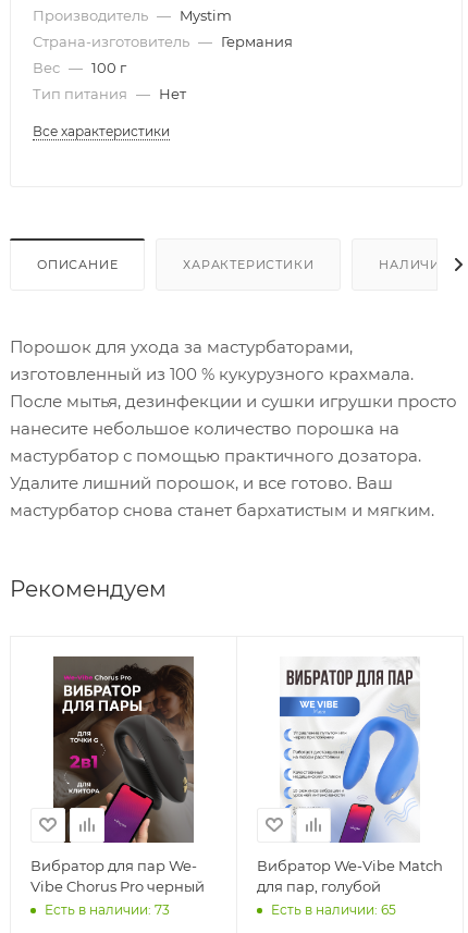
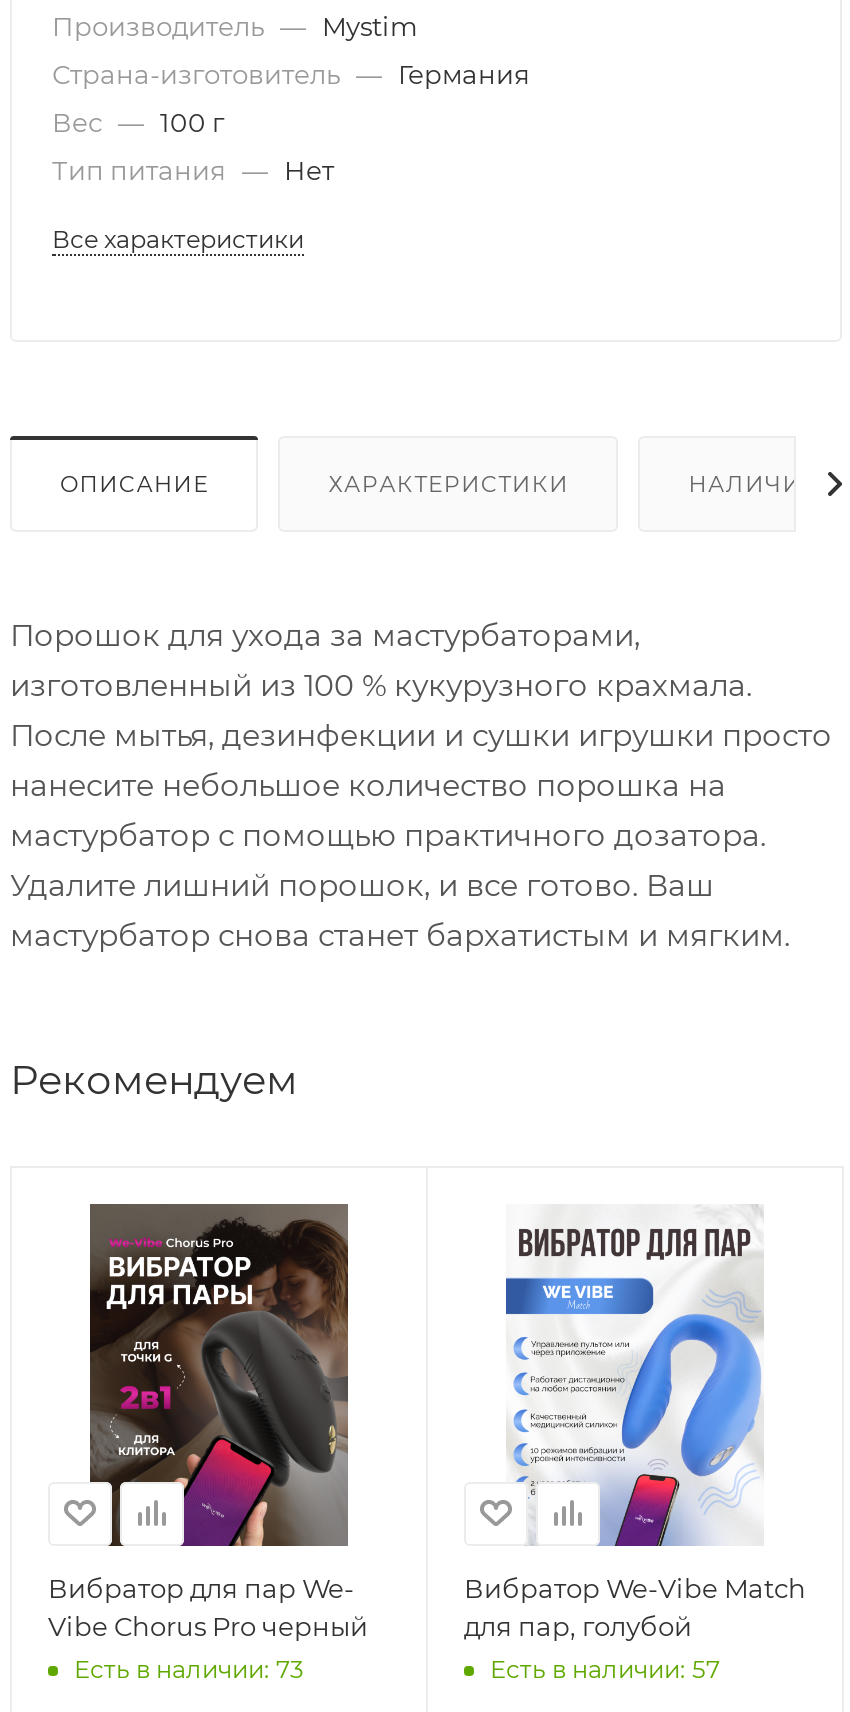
- Есть в наличии: 65
+ Есть в наличии: 57
